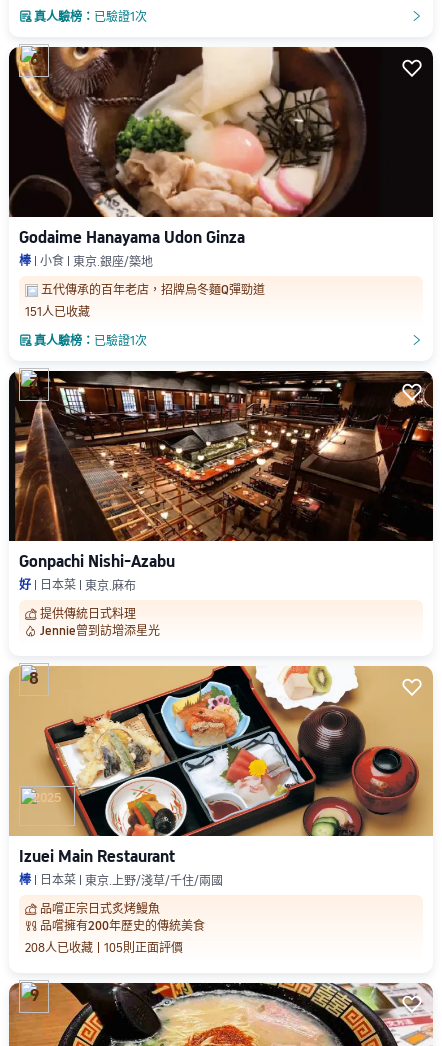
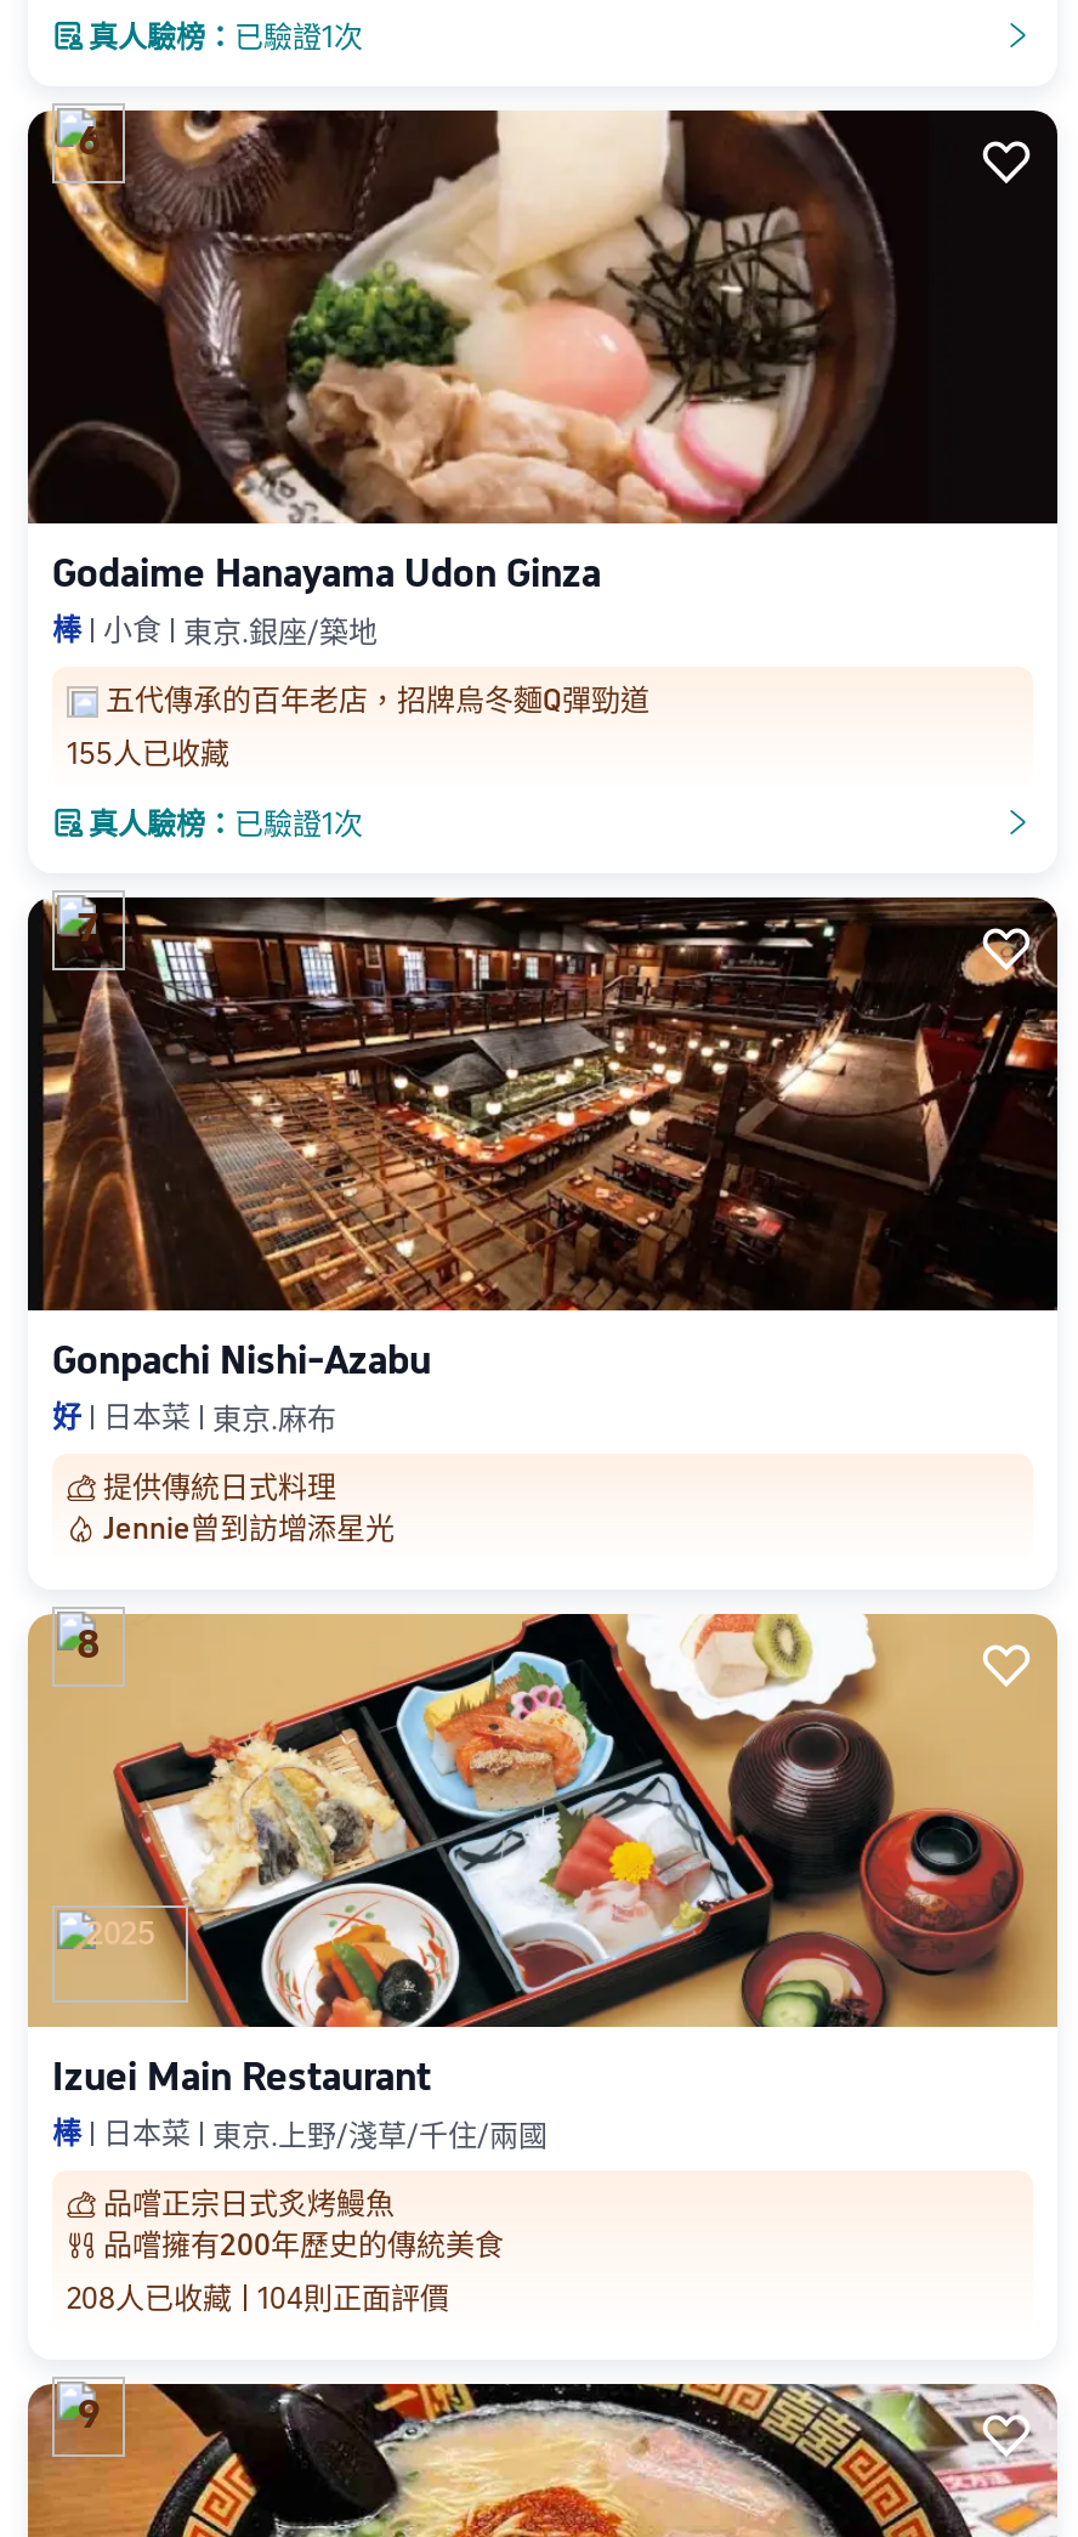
- 151人已收藏
+ 155人已收藏

- 208人已收藏 105則正面評價
+ 208人已收藏 104則正面評價
